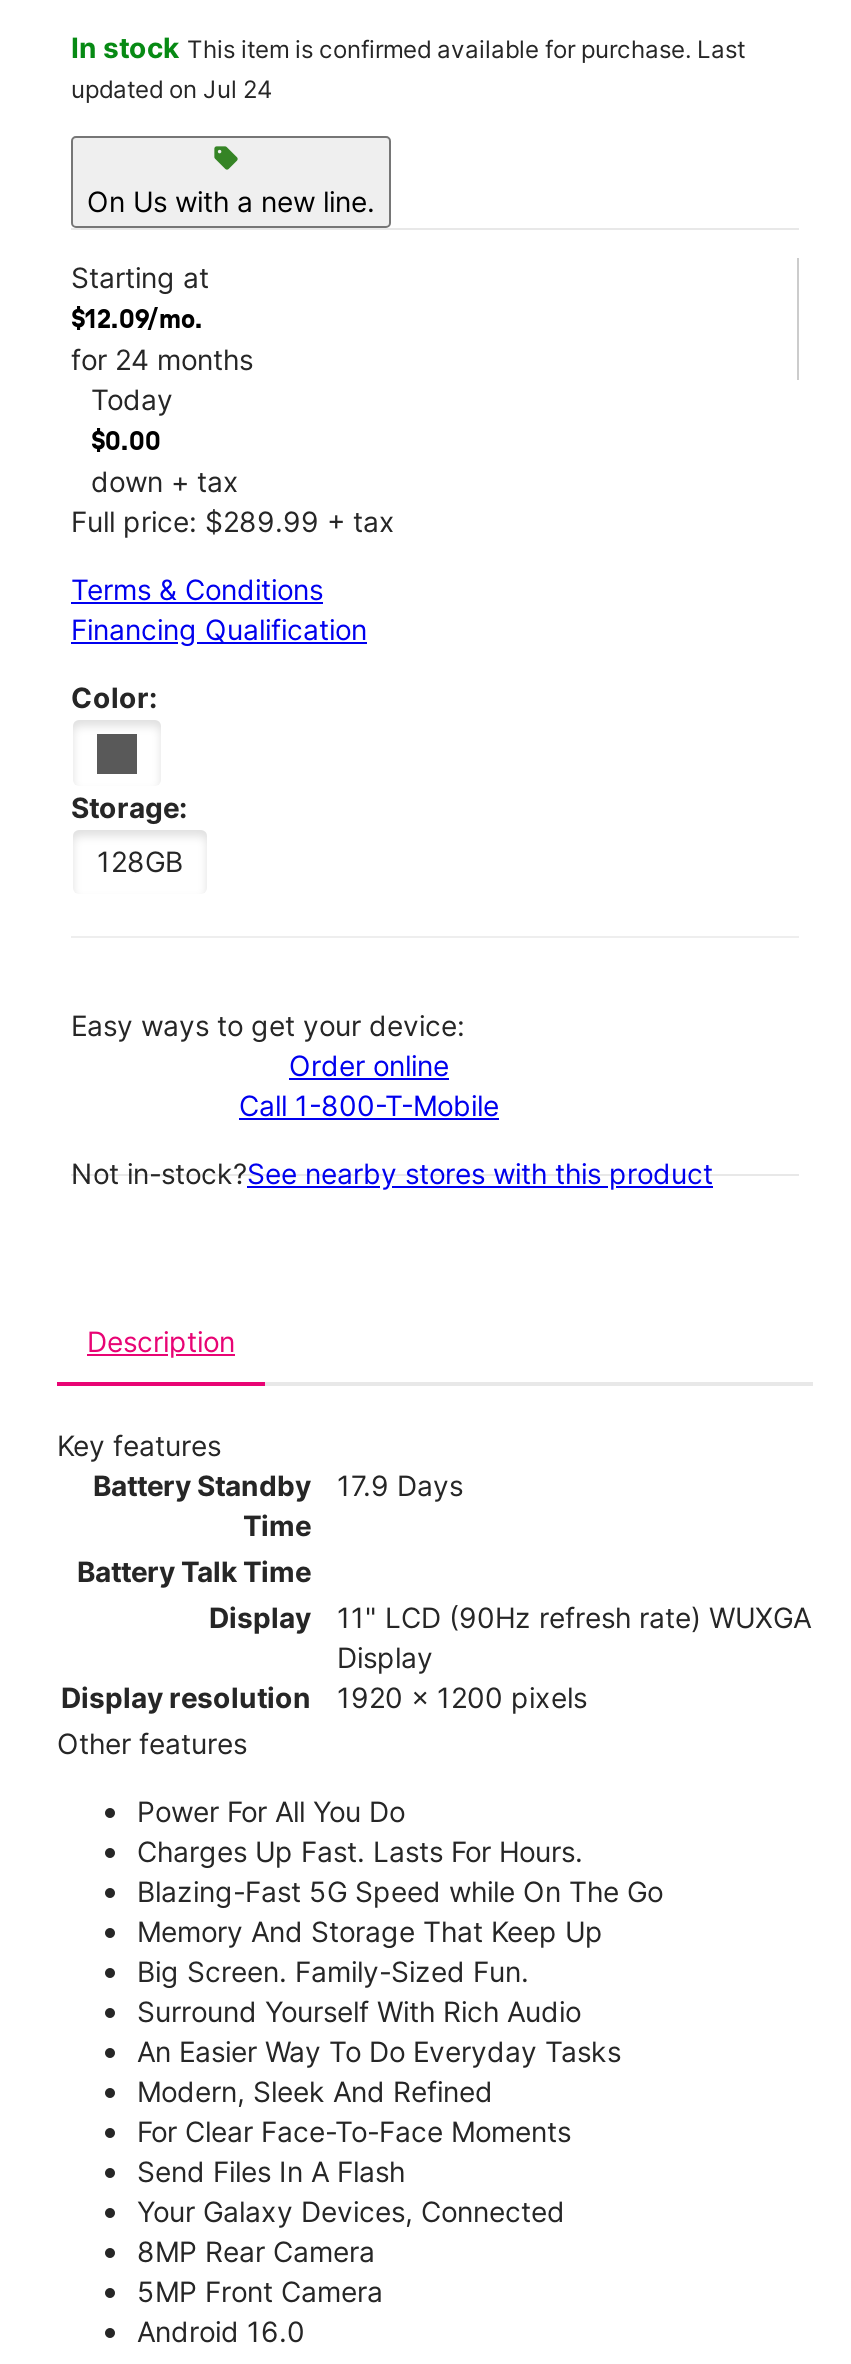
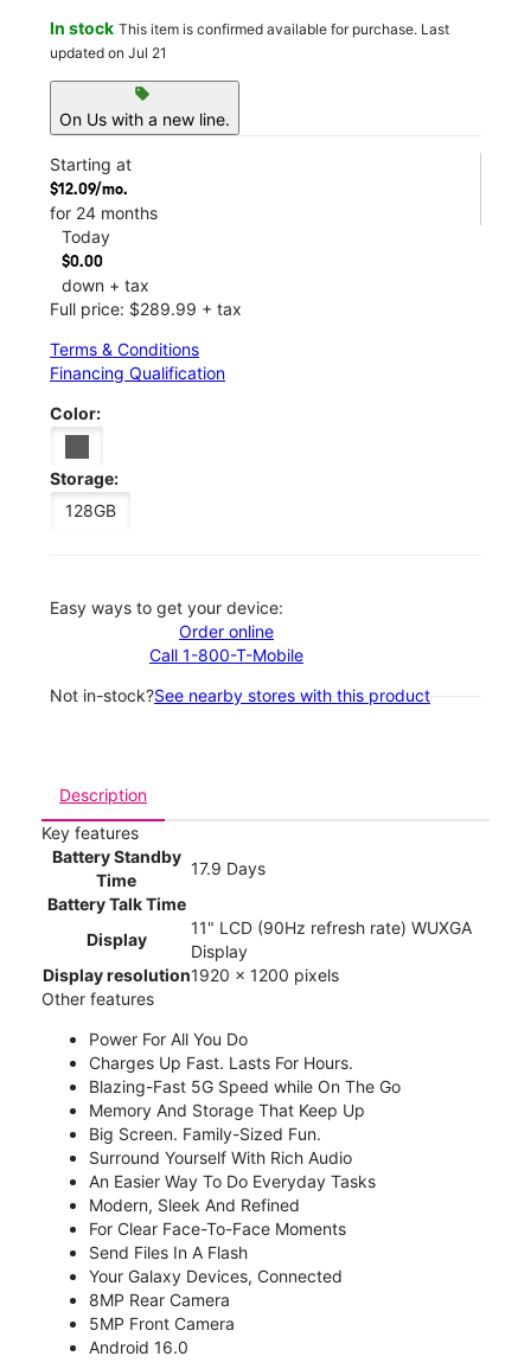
- updated on Jul 24
+ updated on Jul 21
